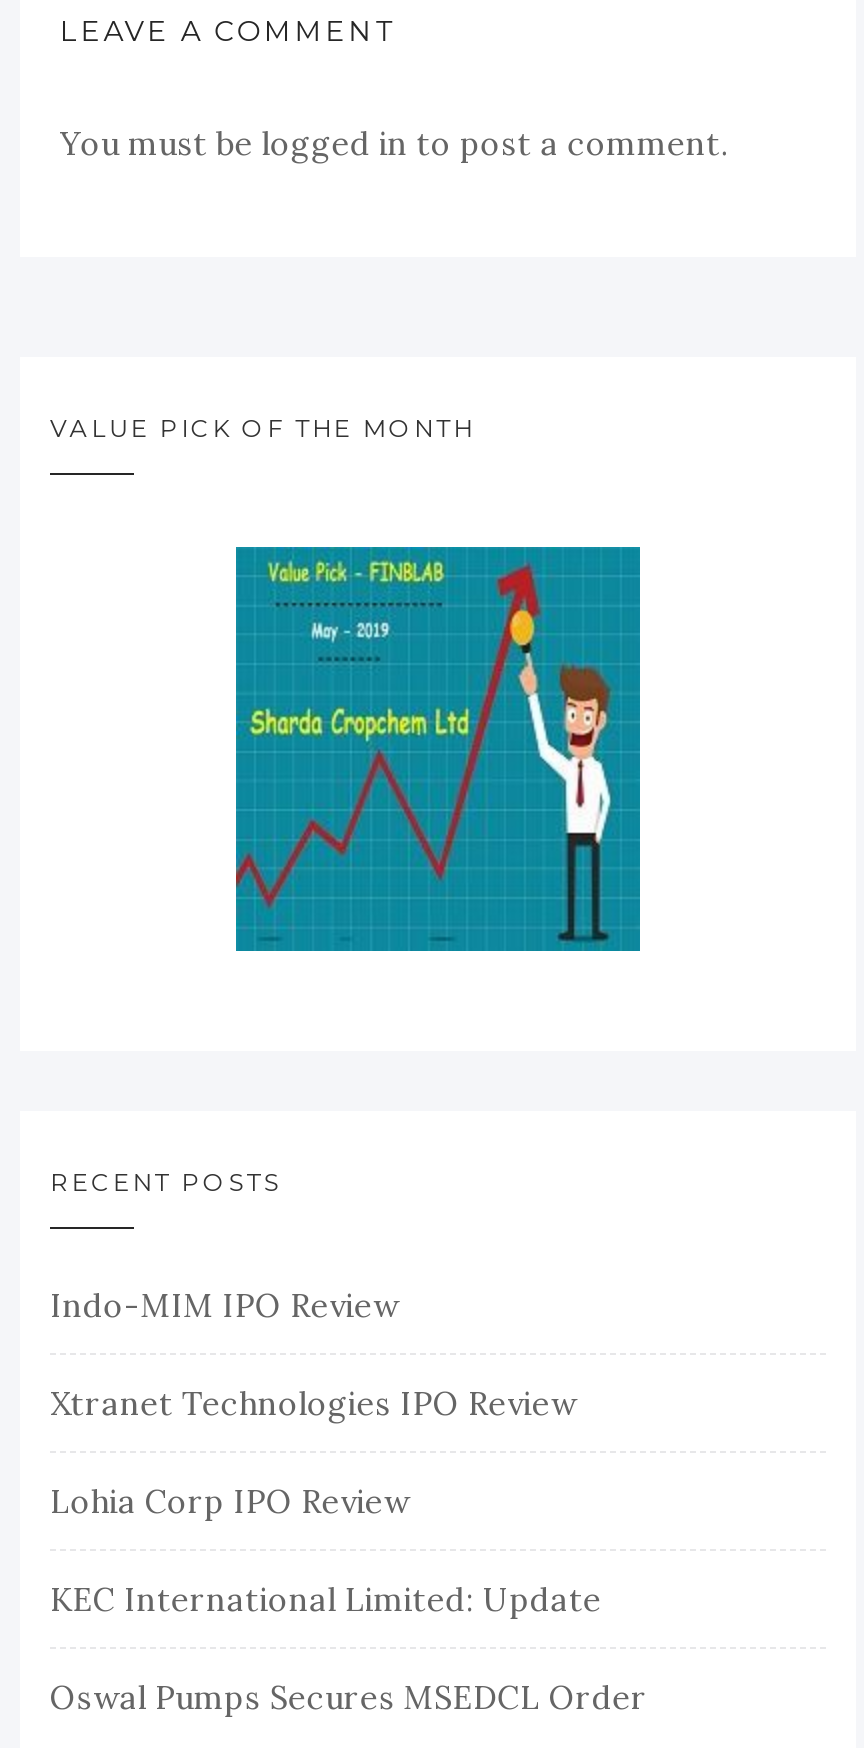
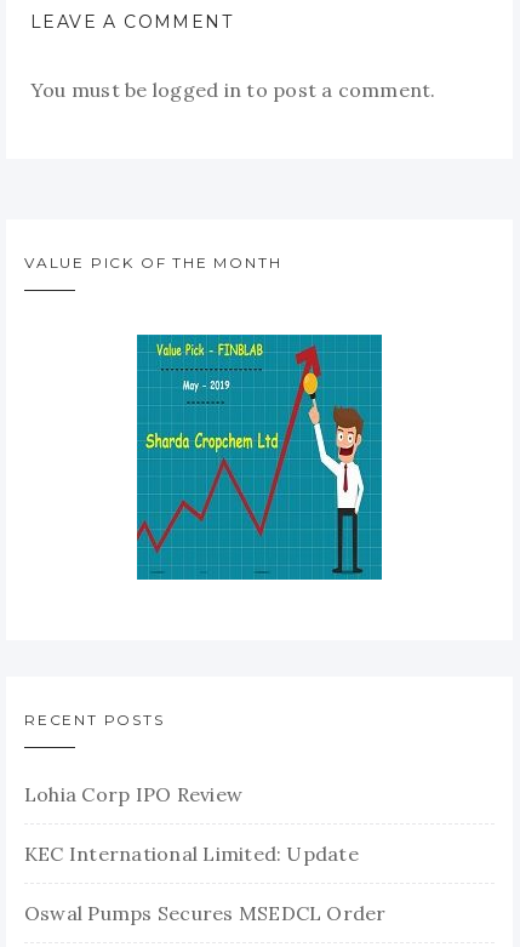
- Indo-MIM IPO Review
- Xtranet Technologies IPO Review
